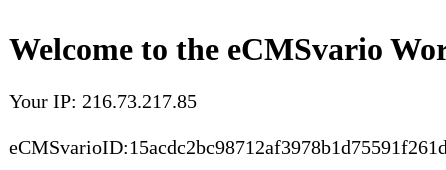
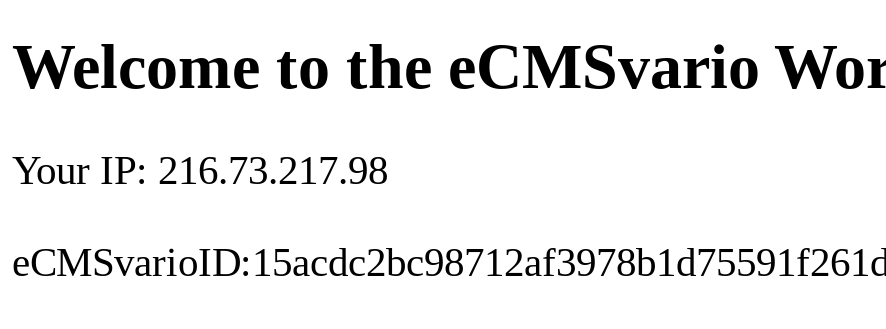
- Your IP: 216.73.217.85
+ Your IP: 216.73.217.98
